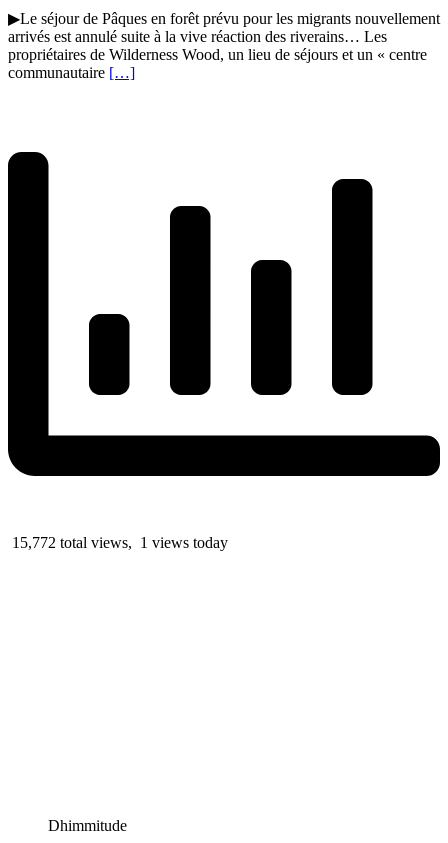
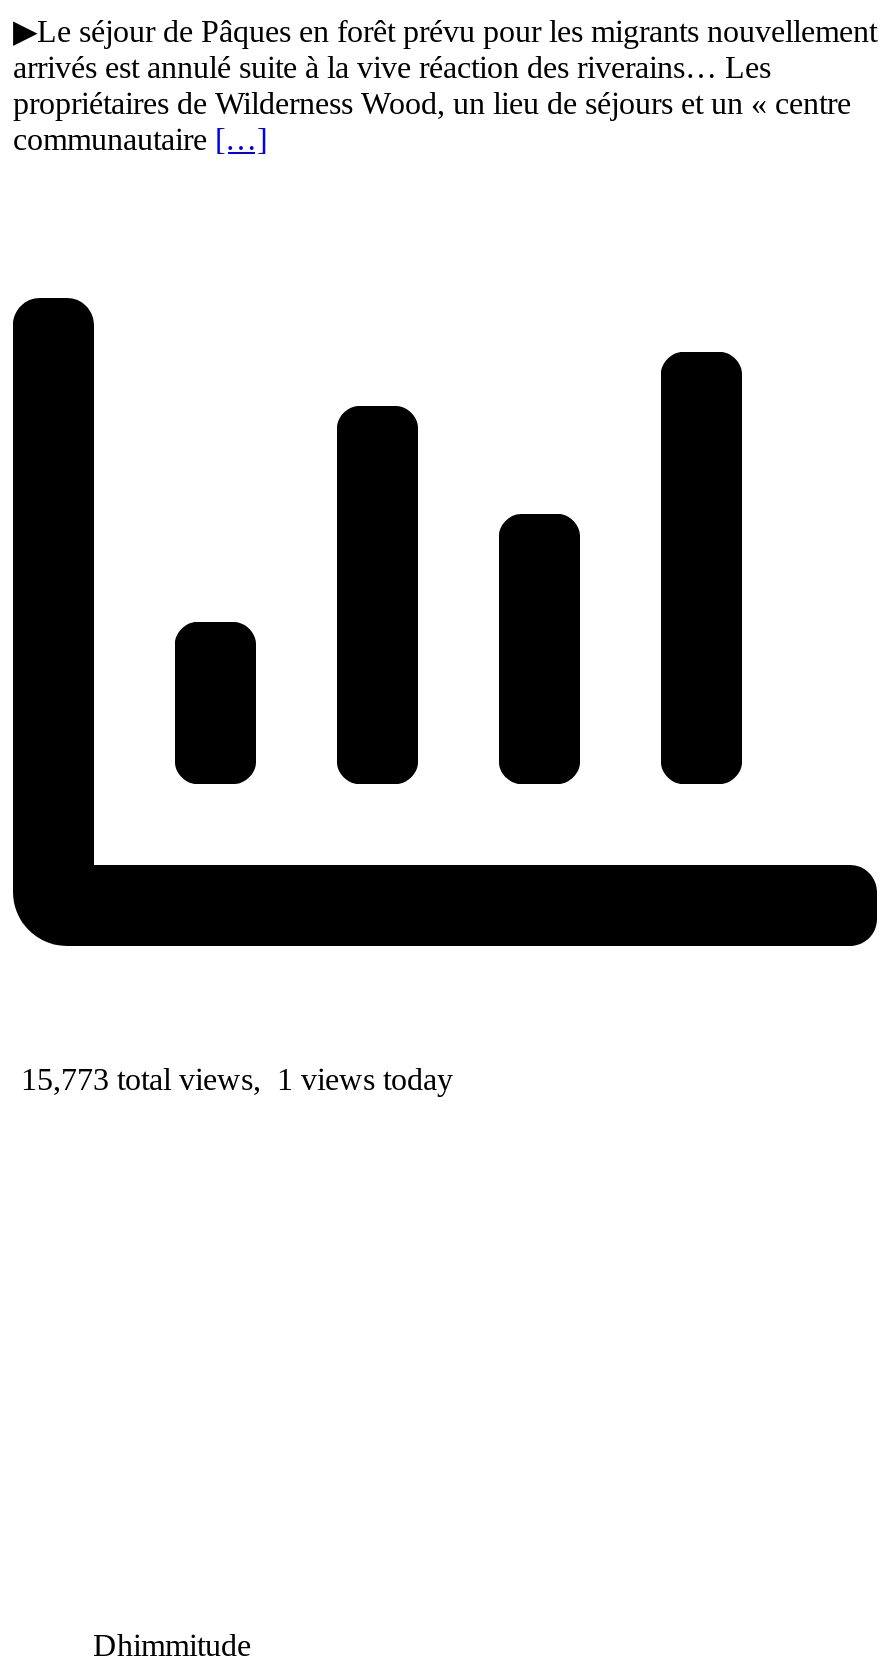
- 15,772 total views, 1 views today
+ 15,773 total views, 1 views today
